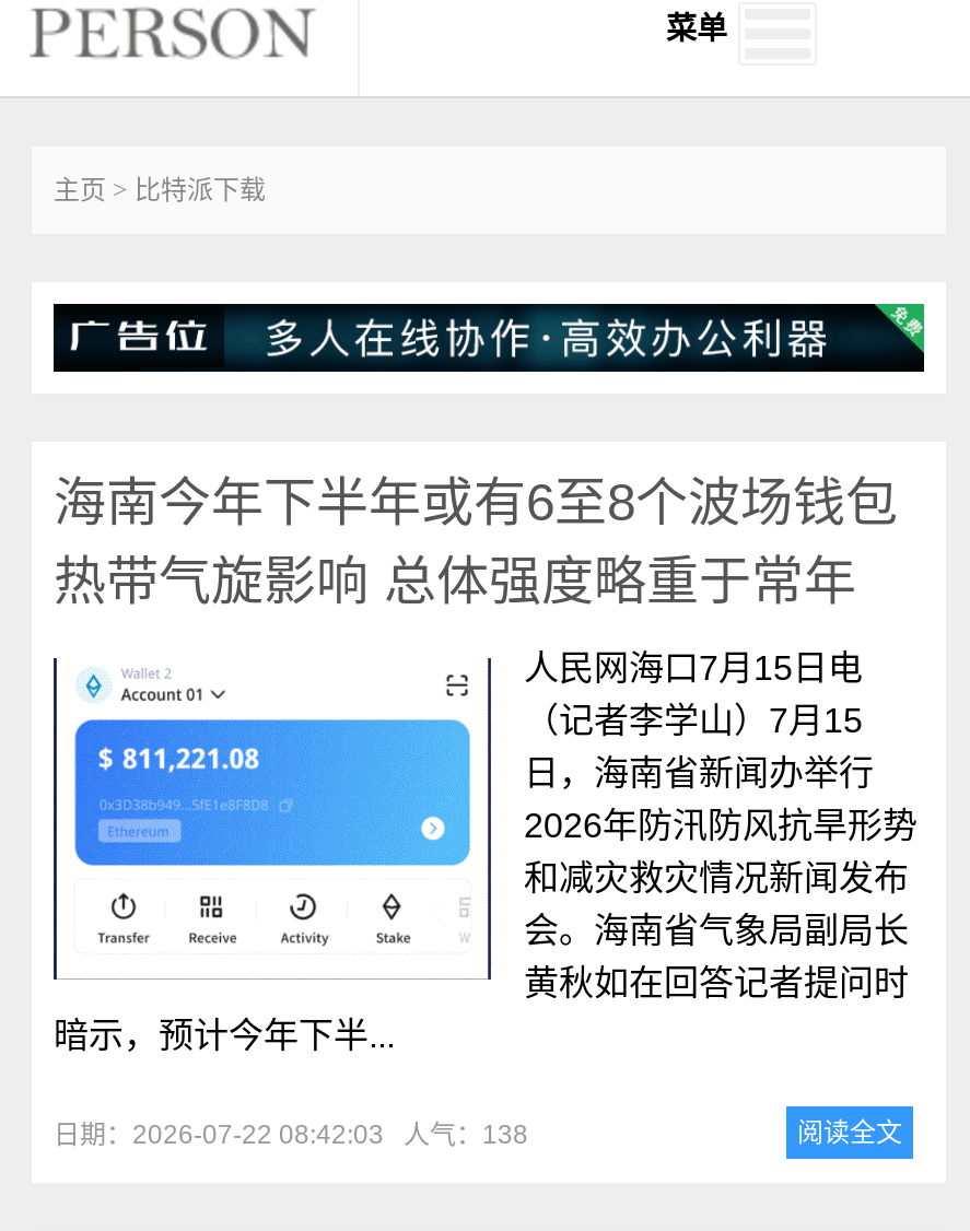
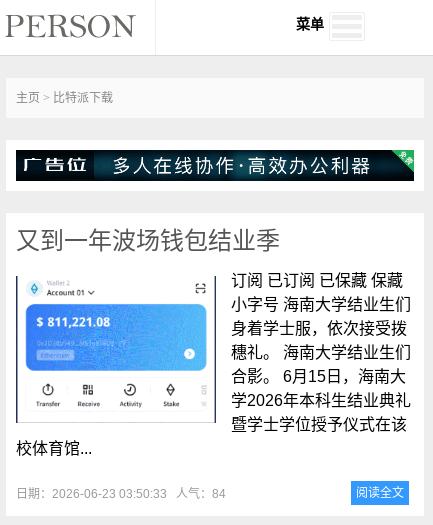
- 海南今年下半年或有6至8个波场钱包
- 热带气旋影响 总体强度略重于常年
+ 又到一年波场钱包结业季

- 人民网海口7月15日电
- （记者李学山）7月15
- 日，海南省新闻办举行
- 2026年防汛防风抗旱形势
- 和减灾救灾情况新闻发布
- 会。海南省气象局副局长
- 黄秋如在回答记者提问时
- 暗示，预计今年下半...
+ 订阅 已订阅 已保藏 保藏
+ 小字号 海南大学结业生们
+ 身着学士服，依次接受拨
+ 穗礼。 海南大学结业生们
+ 合影。 6月15日，海南大
+ 学2026年本科生结业典礼
+ 暨学士学位授予仪式在该
+ 校体育馆...

- 日期：2026-07-22 08:42:03
- 人气：138
+ 日期：2026-06-23 03:50:33
+ 人气：84
